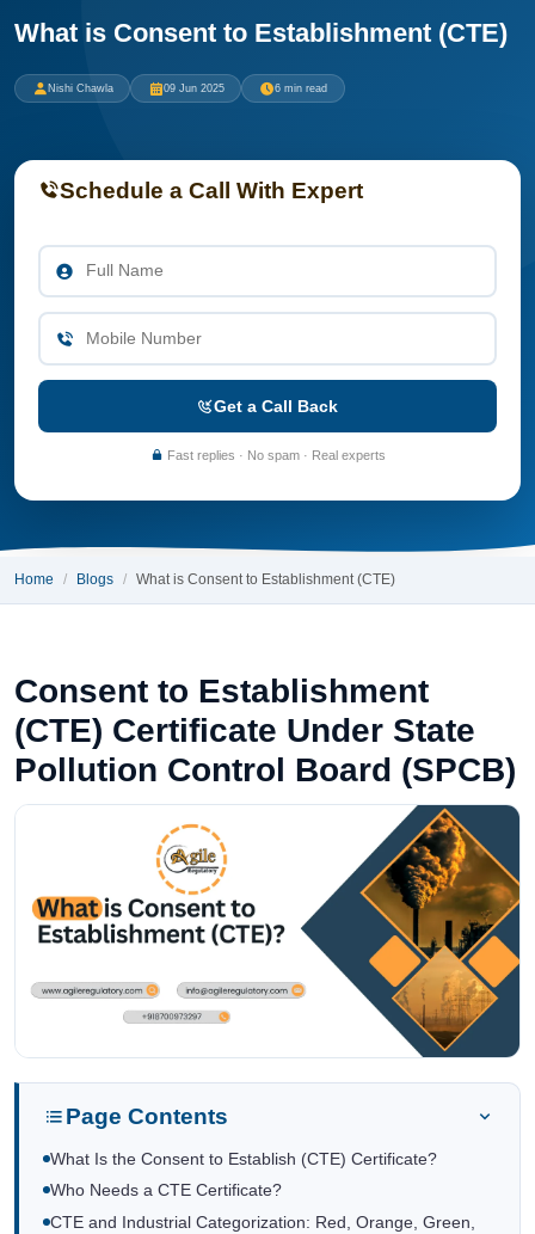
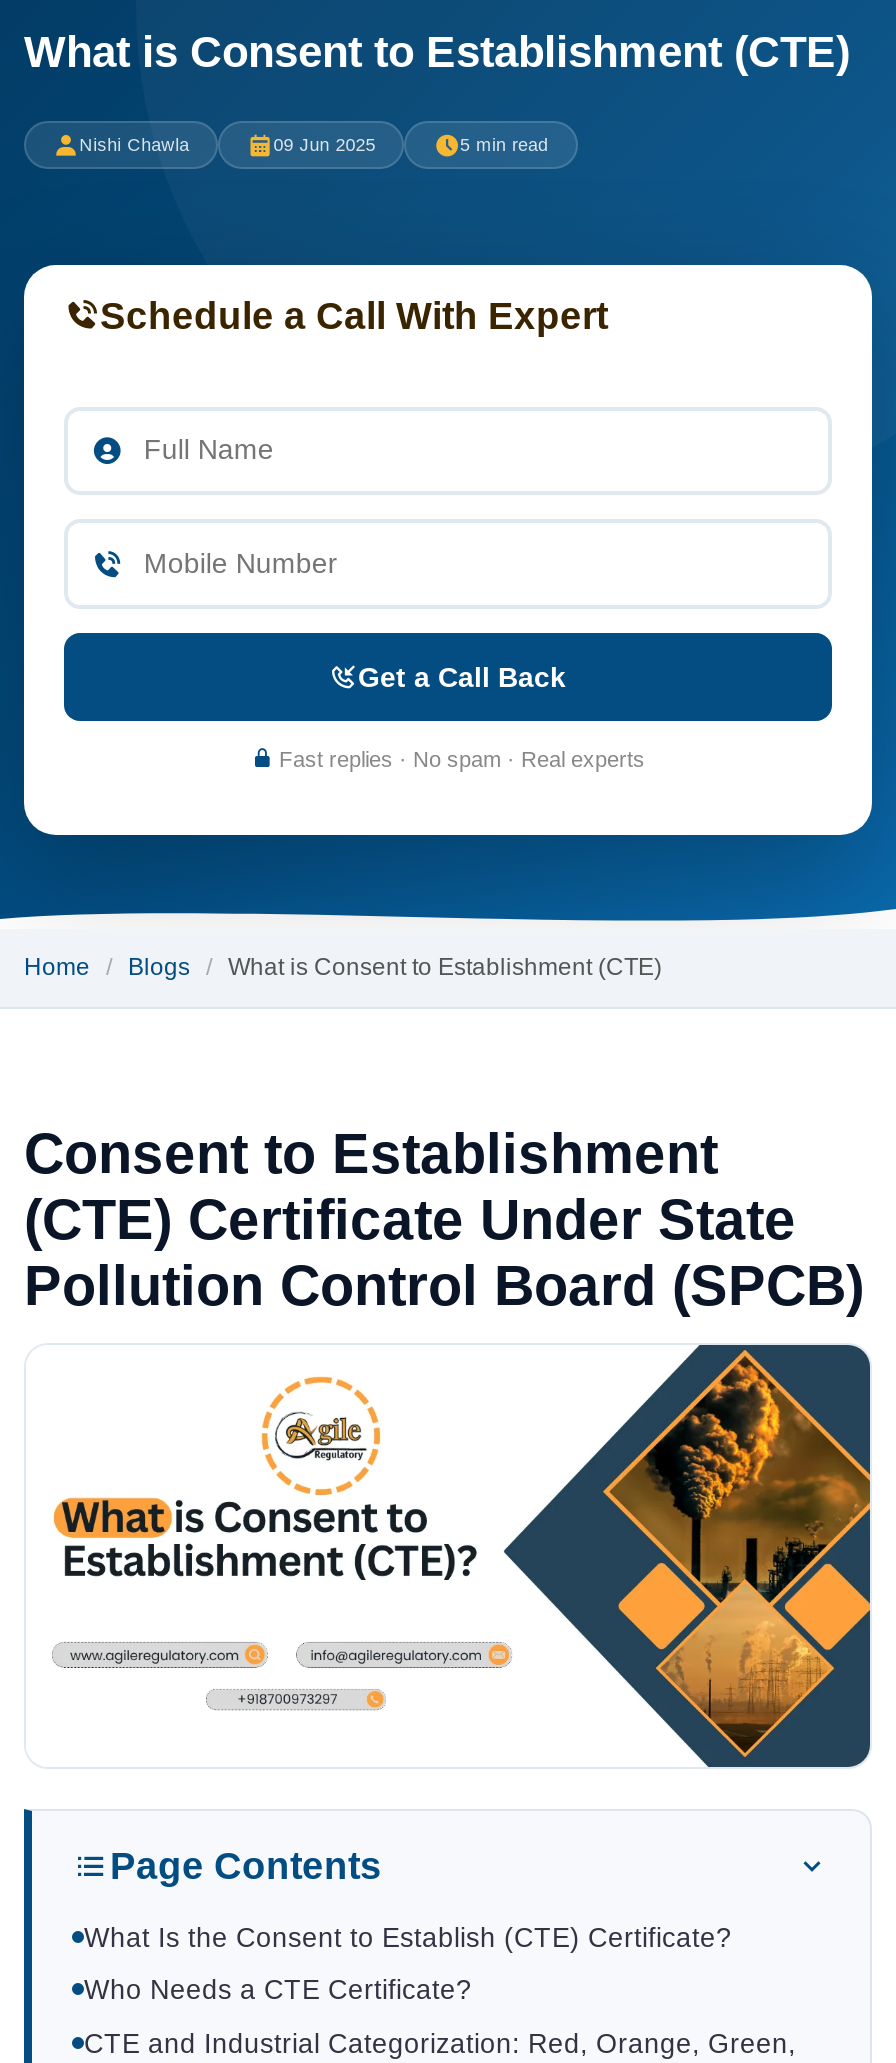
- 6 min read
+ 5 min read
